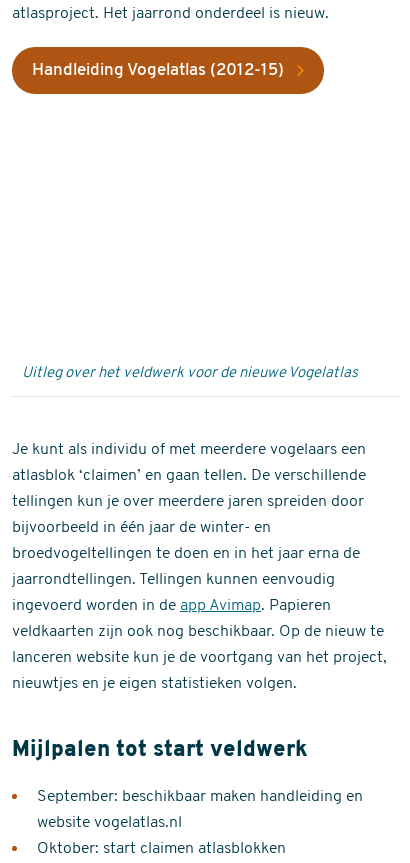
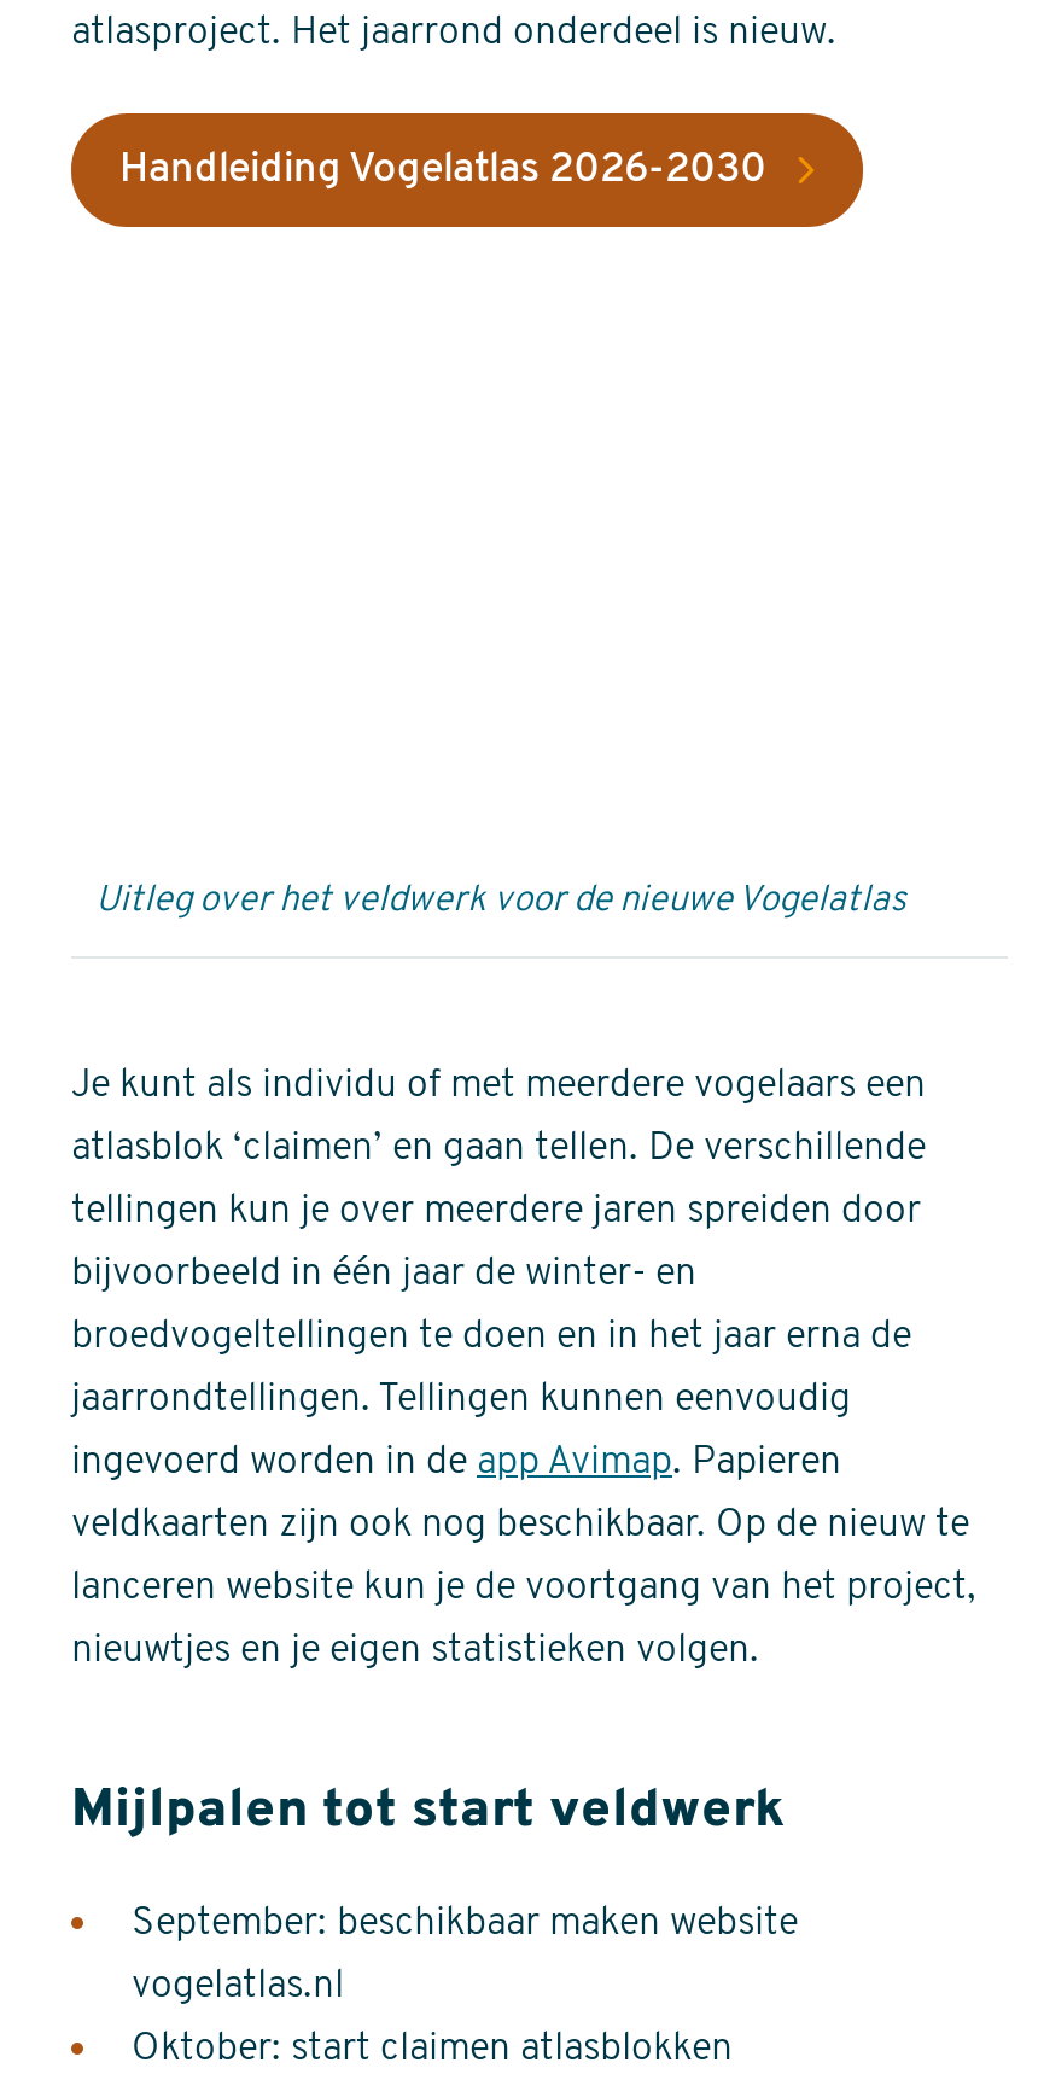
- [image]
- Handleiding Vogelatlas (2012-15)
+ [image]
+ Handleiding Vogelatlas 2026-2030

- September: beschikbaar maken handleiding en
+ September: beschikbaar maken website

- website vogelatlas.nl
+ vogelatlas.nl
